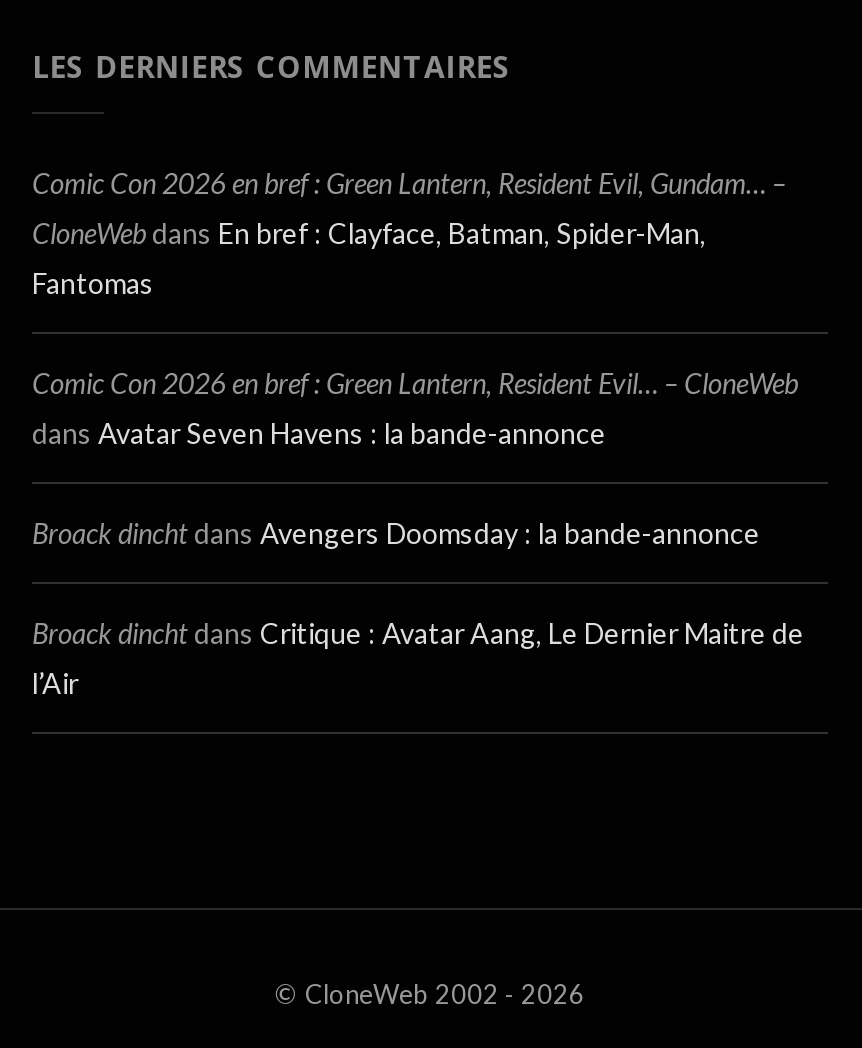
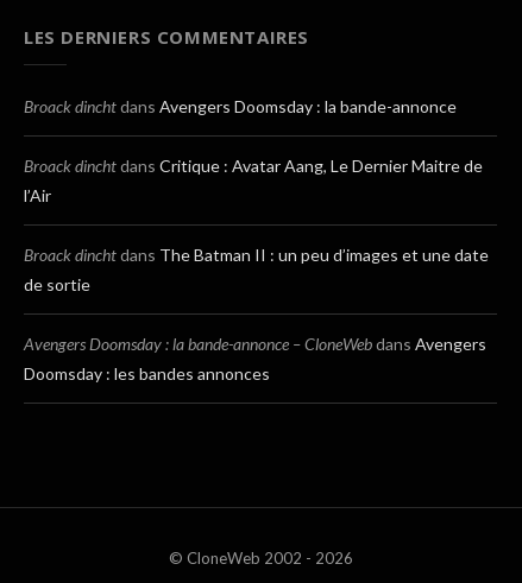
- Comic Con 2026 en bref : Green Lantern, Resident Evil, Gundam… –
- CloneWeb dans En bref : Clayface, Batman, Spider-Man,
- Fantomas
- Comic Con 2026 en bref : Green Lantern, Resident Evil… – CloneWeb
- dans Avatar Seven Havens : la bande-annonce

moved up: Broack dincht dans Avengers Doomsday : la bande-annonce | Broack dincht dans Critique : Avatar Aang, Le Dernier Maitre de | l’Air

+ Broack dincht dans The Batman II : un peu d’images et une date
+ de sortie
+ Avengers Doomsday : la bande-annonce – CloneWeb dans Avengers
+ Doomsday : les bandes annonces
